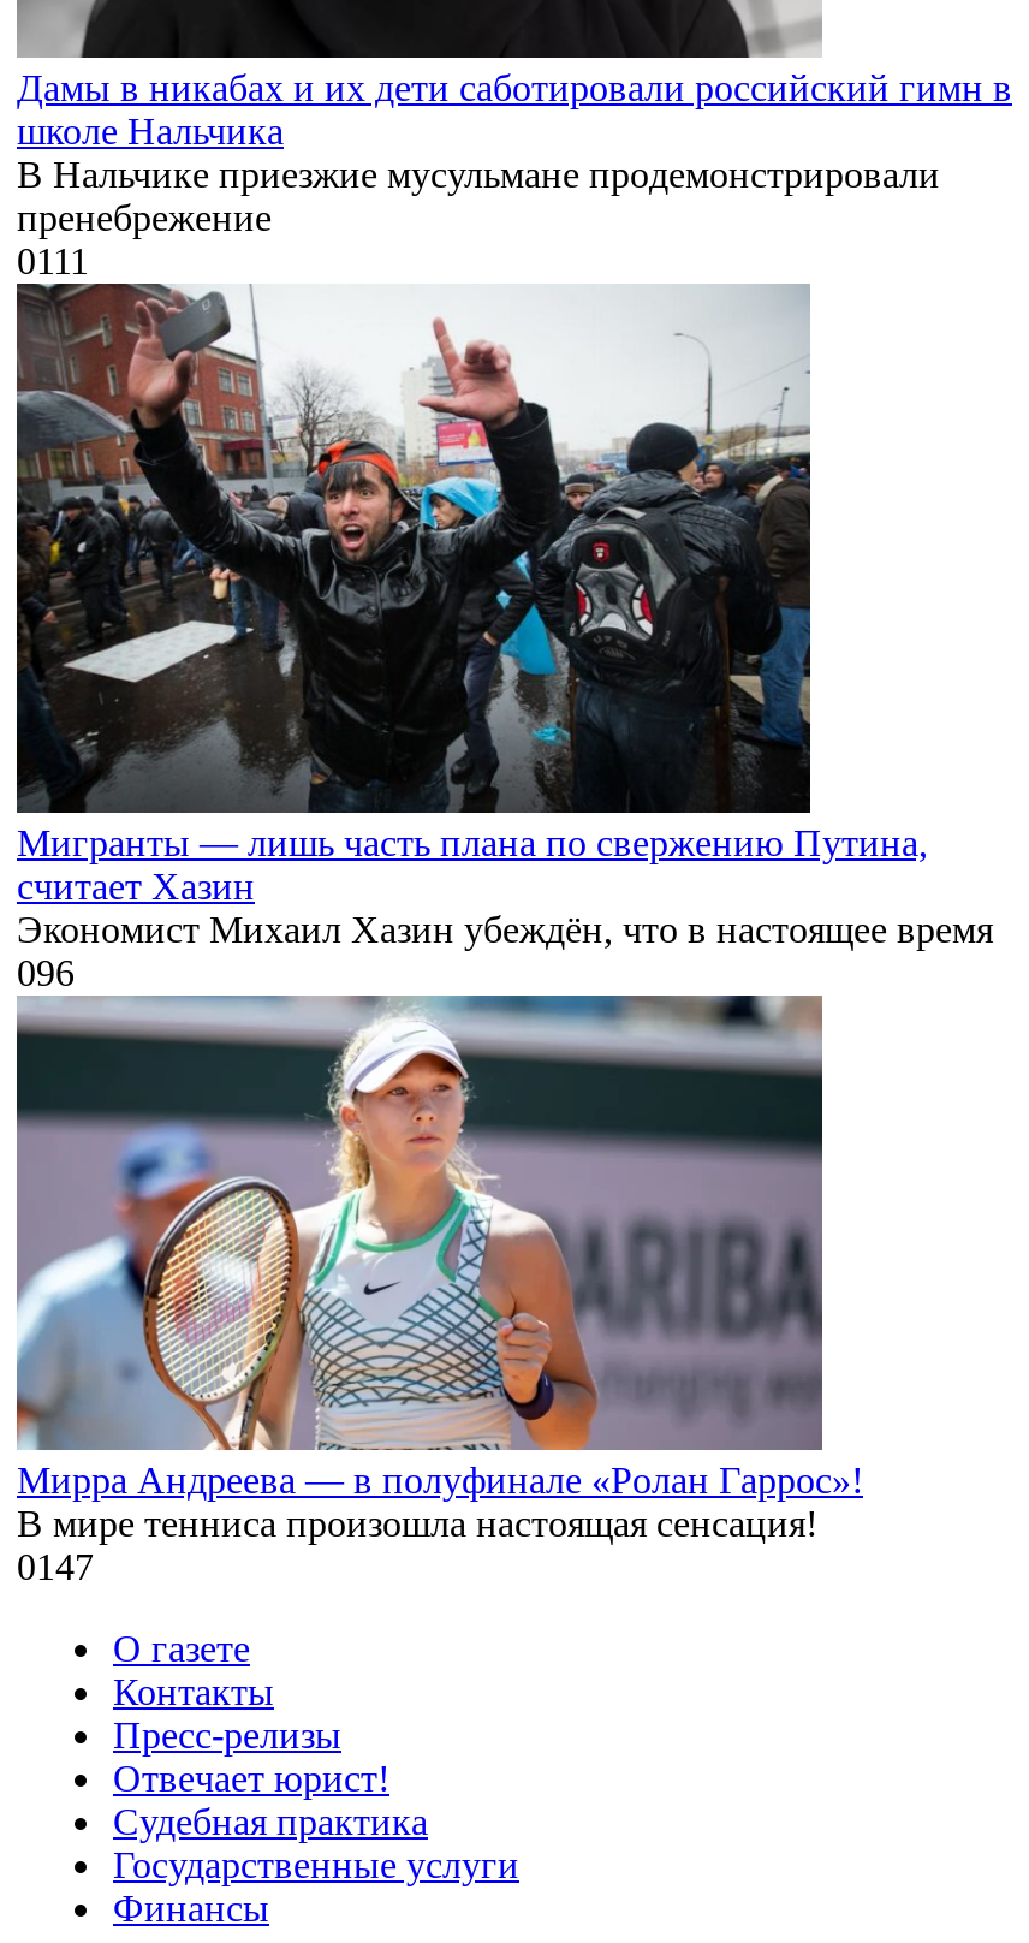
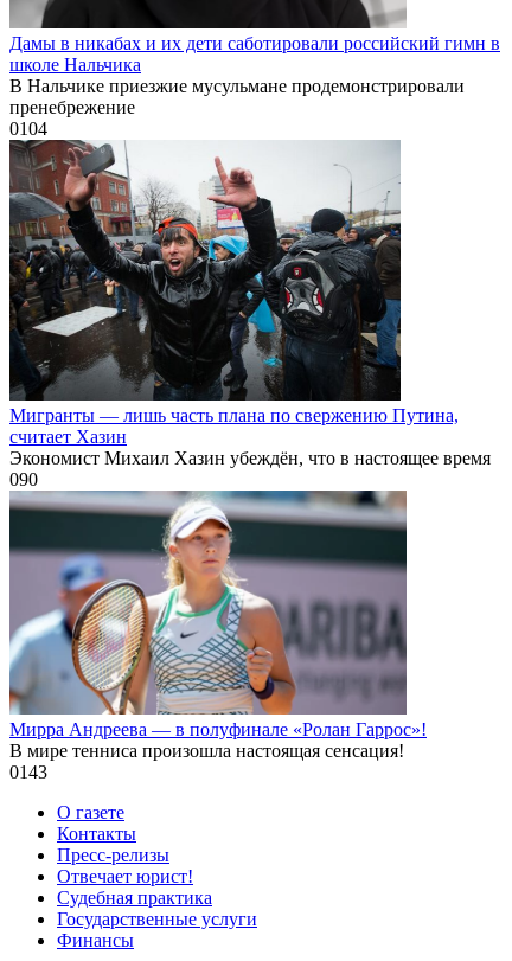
- 0111
+ 0104

- 096
+ 090

- 0147
+ 0143
